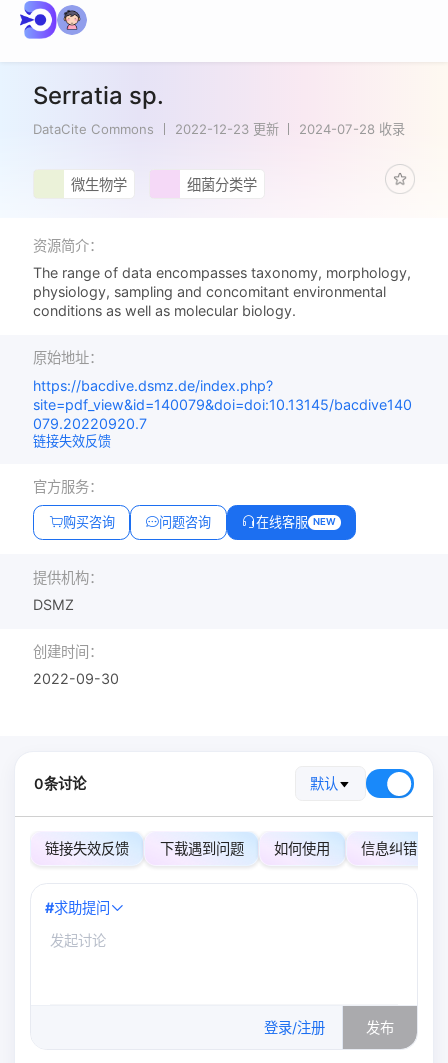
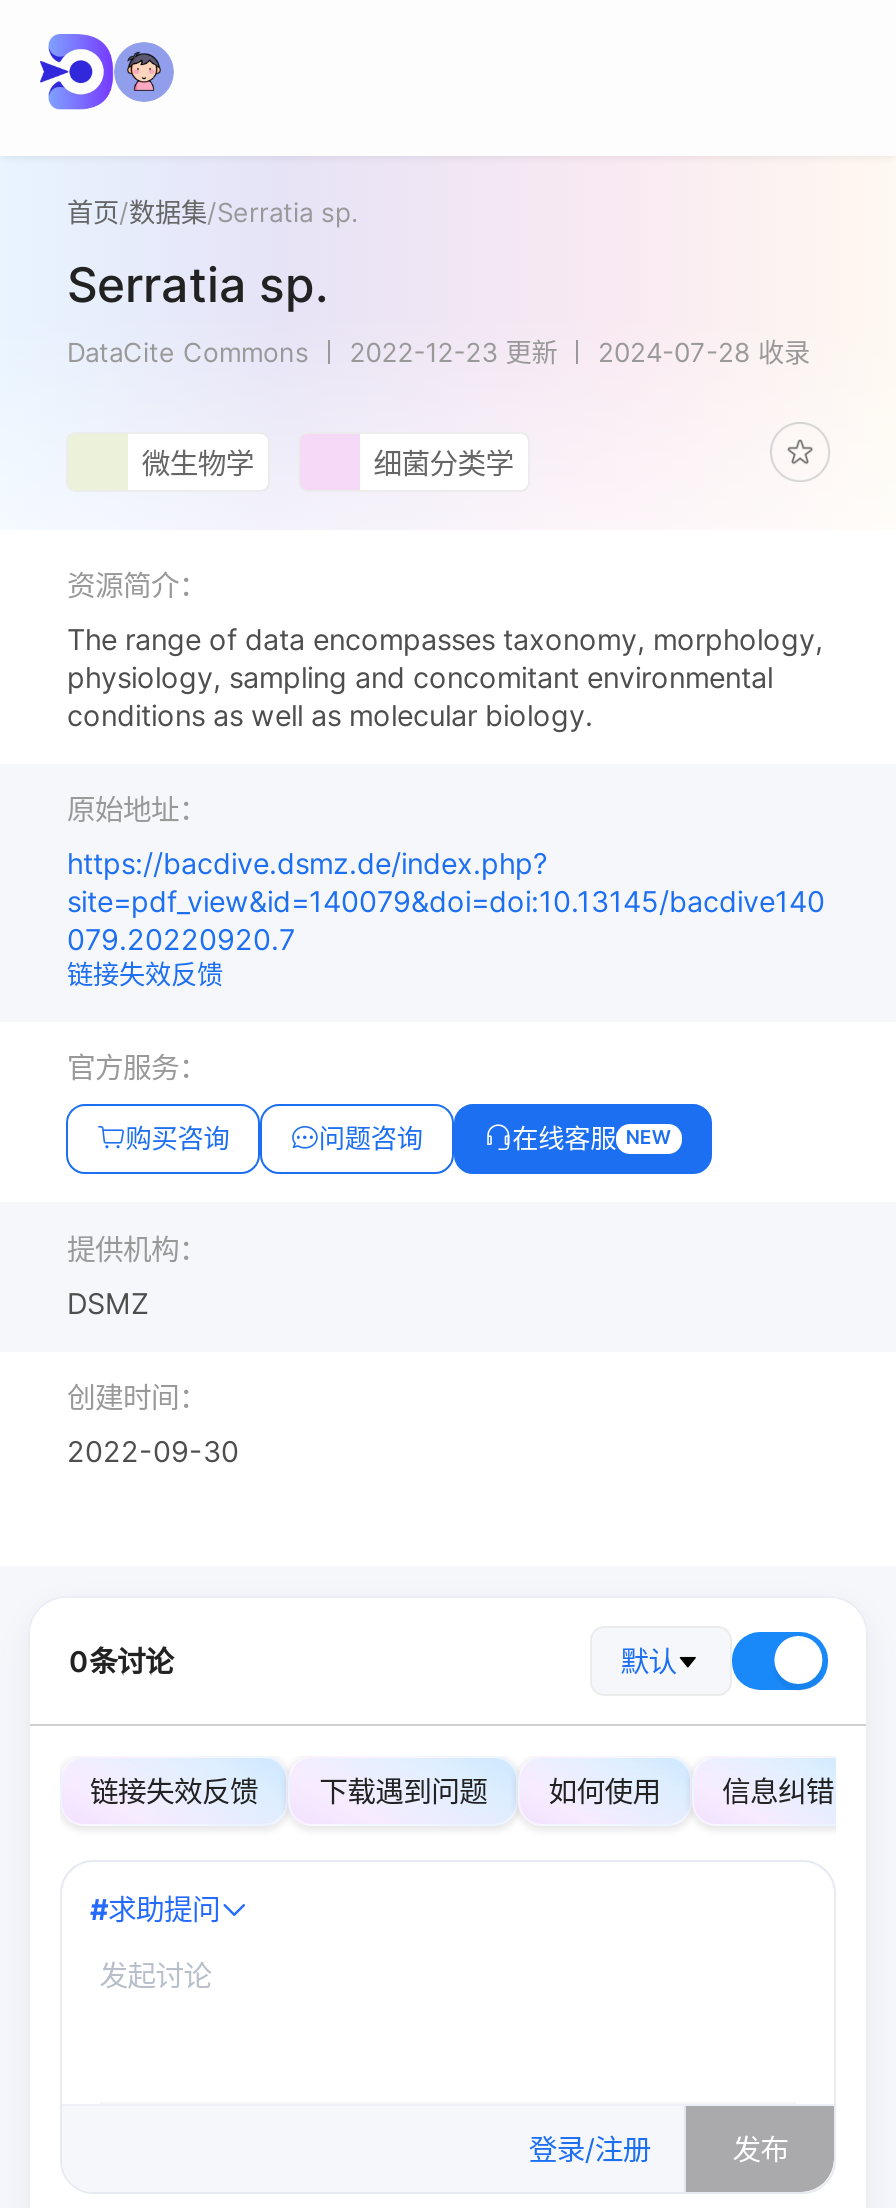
+ 首页/数据集/Serratia sp.
